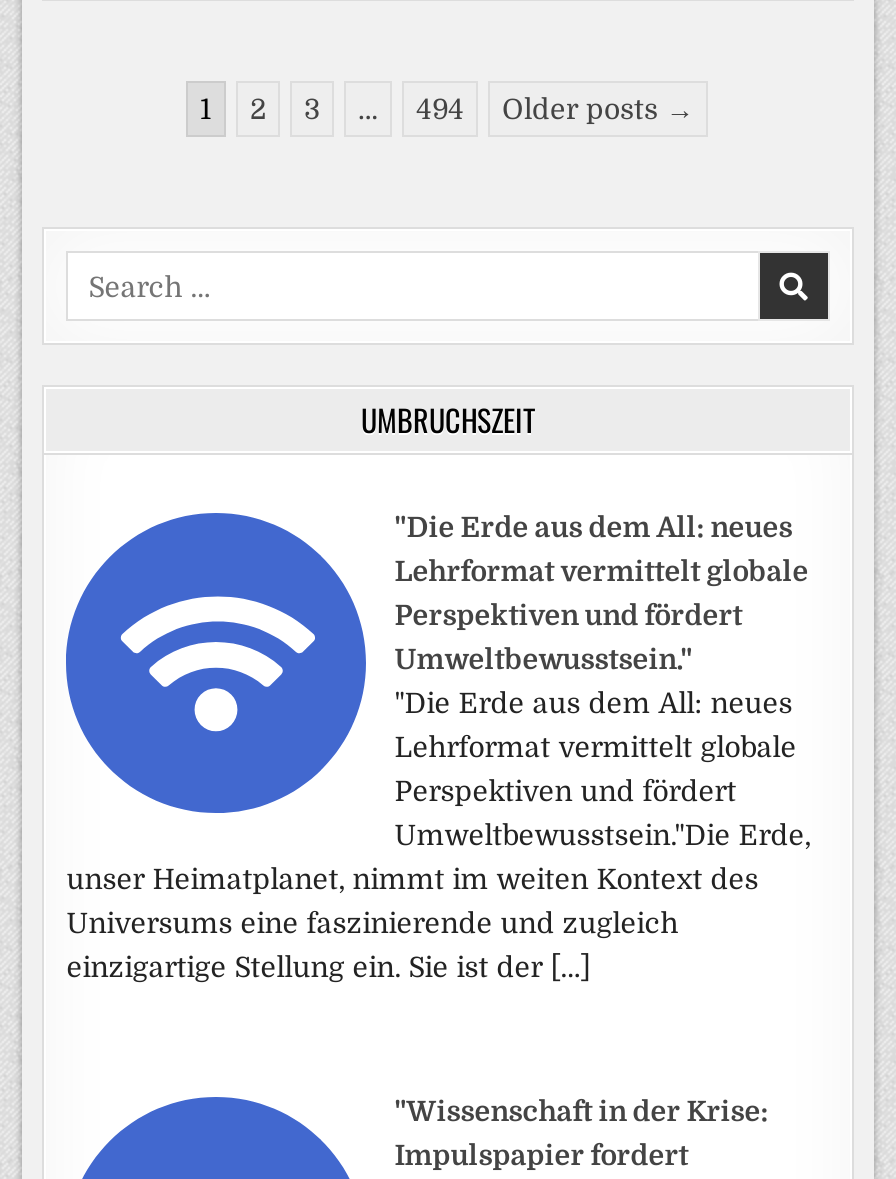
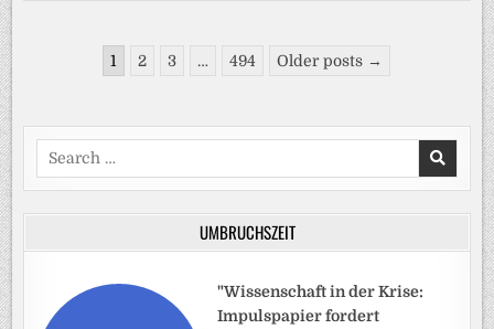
- [image]
- "Die Erde aus dem All: neues
- Lehrformat vermittelt globale
- Perspektiven und fördert
- Umweltbewusstsein."
- "Die Erde aus dem All: neues
- Lehrformat vermittelt globale
- Perspektiven und fördert
- Umweltbewusstsein."Die Erde,
- unser Heimatplanet, nimmt im weiten Kontext des
- Universums eine faszinierende und zugleich
- einzigartige Stellung ein. Sie ist der […]
